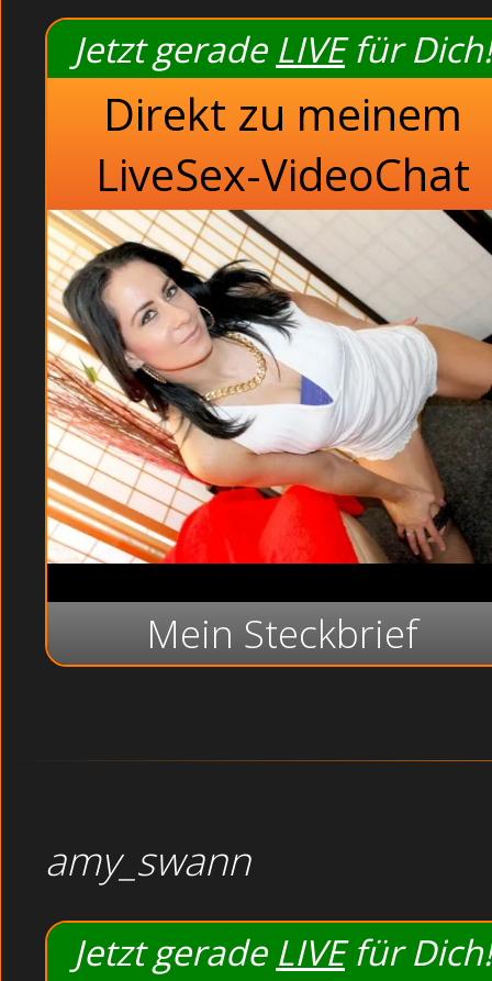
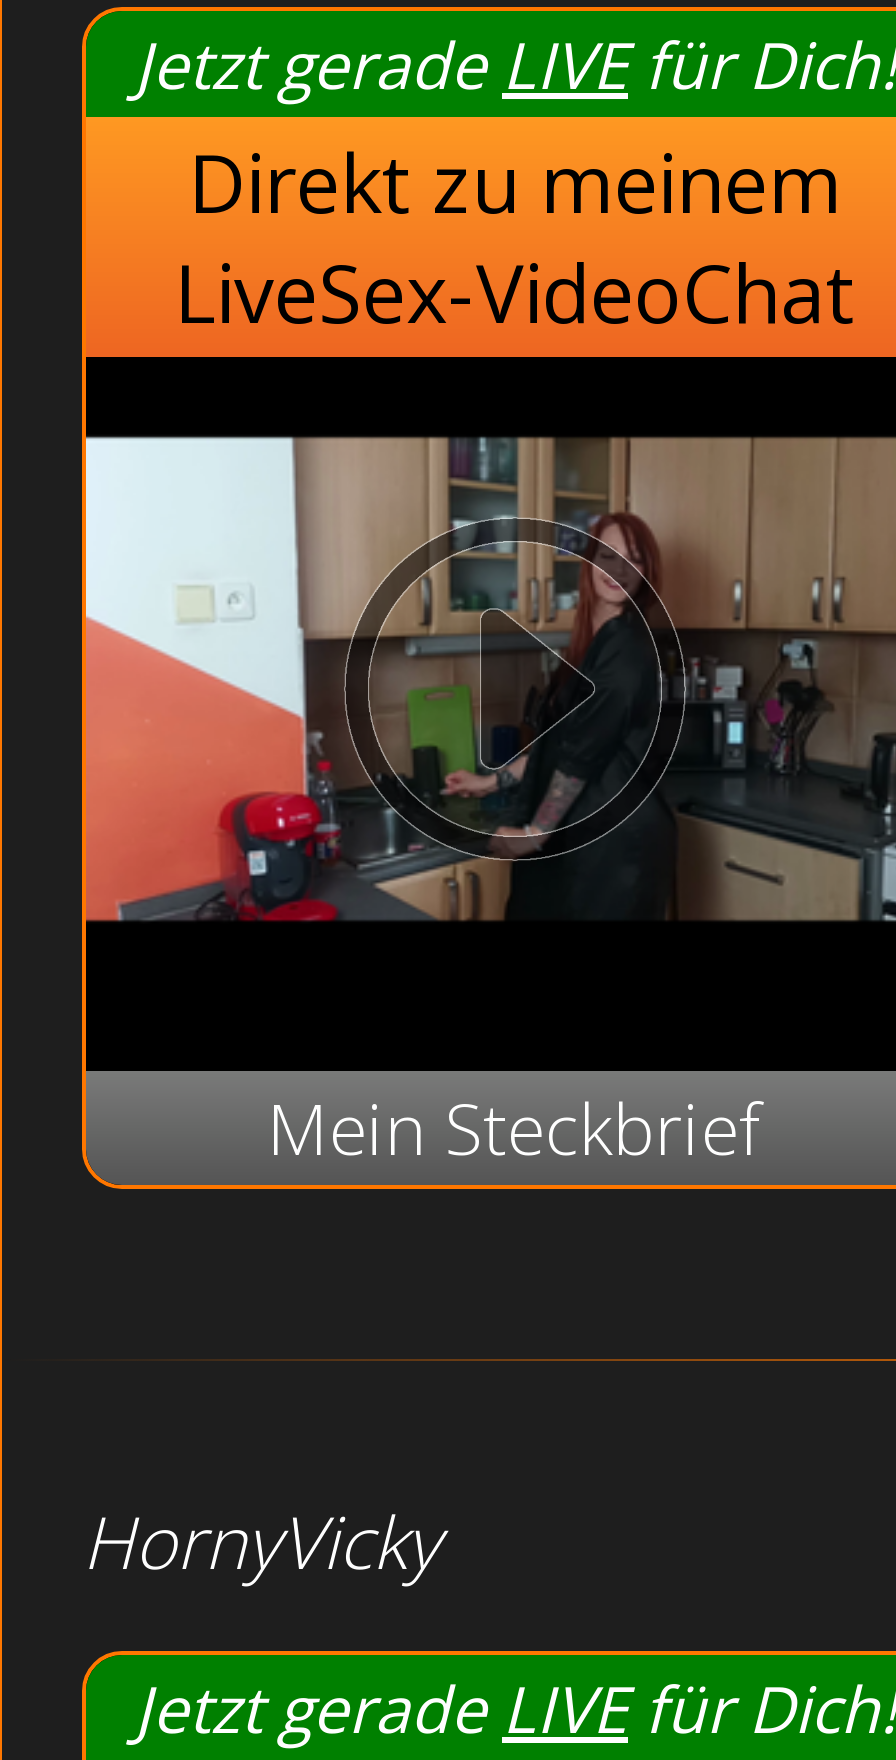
- [image]
+ [image]

- amy_swann
+ HornyVicky
